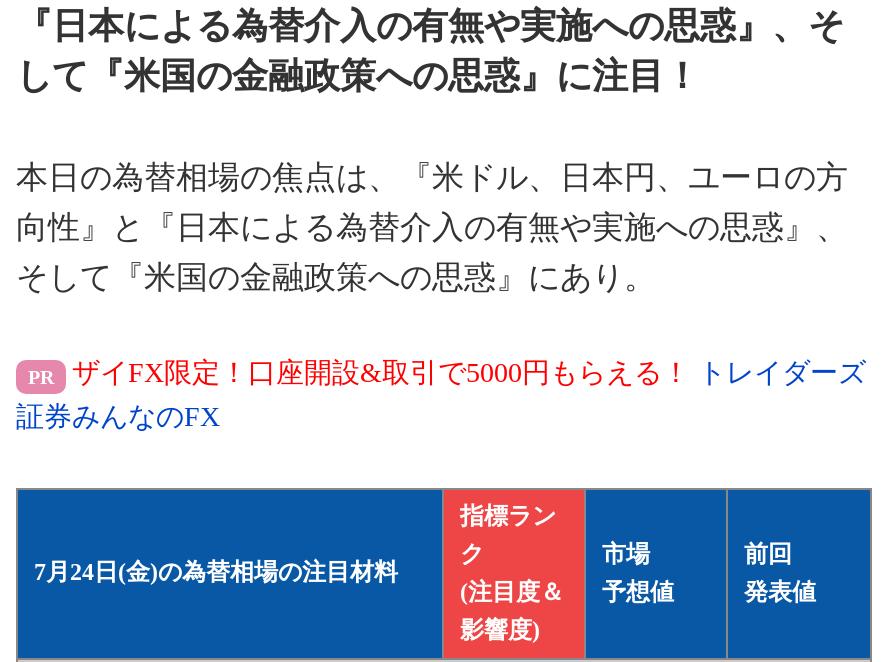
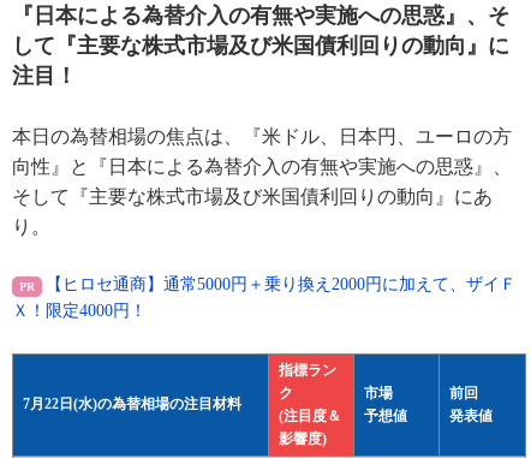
- して『米国の金融政策への思惑』に注目！
+ して『主要な株式市場及び米国債利回りの動向』に
+ 注目！

- そして『米国の金融政策への思惑』にあり。
- ザイFX限定！口座開設&取引で5000円もらえる！トレイダーズ
- 証券みんなのFX
+ そして『主要な株式市場及び米国債利回りの動向』にあ
+ り。
+ 【ヒロセ通商】通常5000円＋乗り換え2000円に加えて、ザイＦ
+ Ｘ！限定4000円！

- 7月24日(金)の為替相場の注目材料
+ 7月22日(水)の為替相場の注目材料
